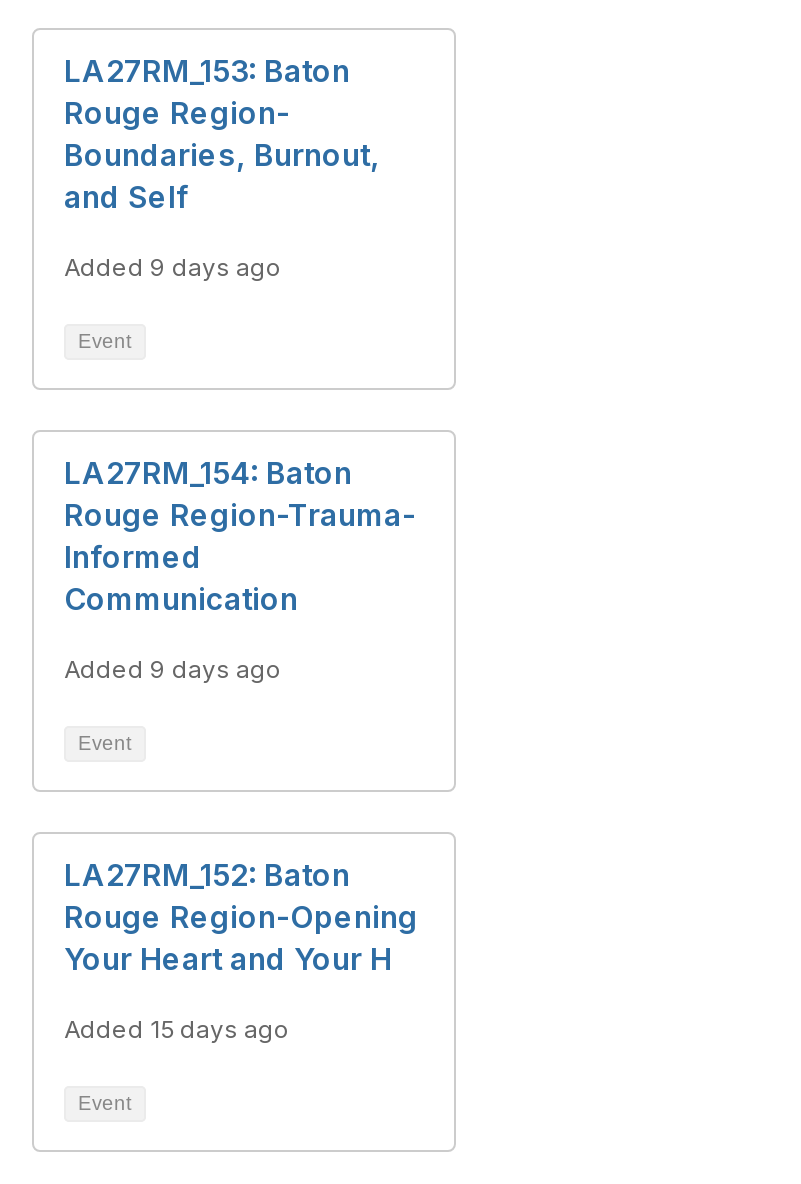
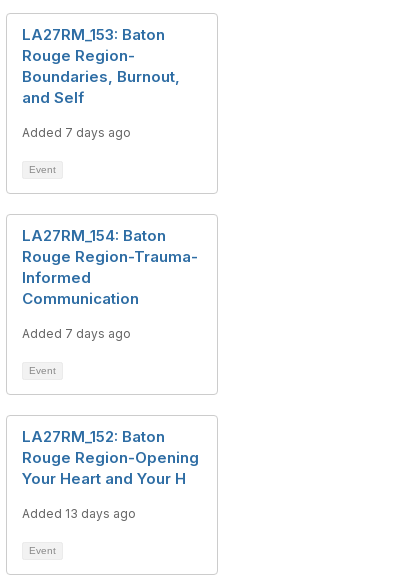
- Added 9 days ago
+ Added 7 days ago

- Added 9 days ago
+ Added 7 days ago

- Added 15 days ago
+ Added 13 days ago
